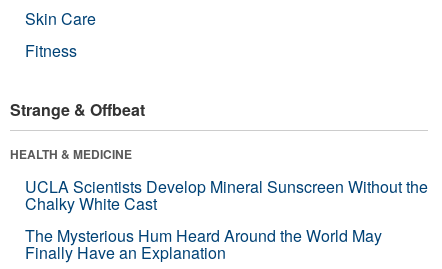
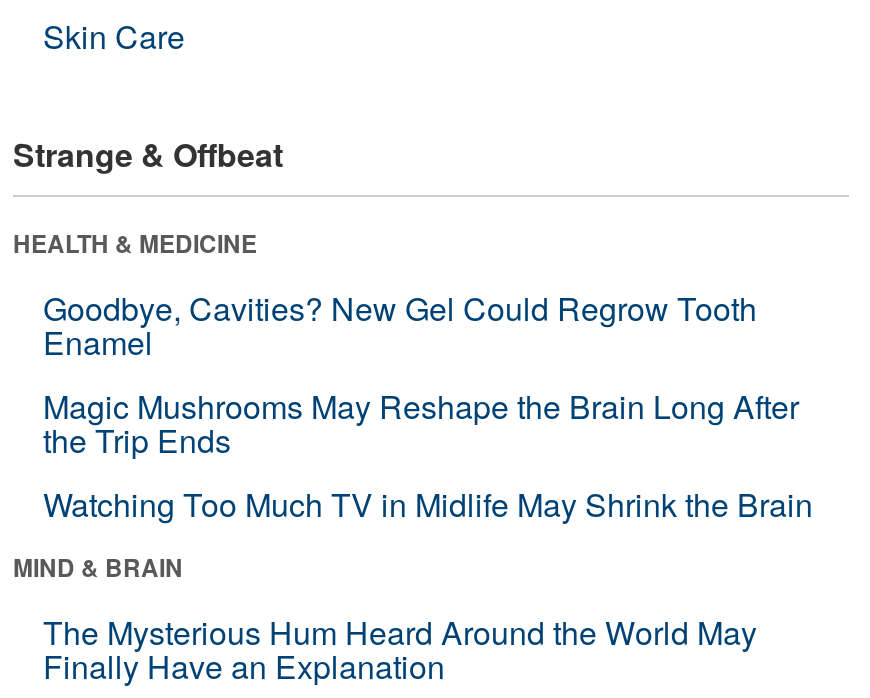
- Fitness

moved up: Strange & Offbeat | HEALTH & MEDICINE

- UCLA Scientists Develop Mineral Sunscreen Without the
- Chalky White Cast
+ Goodbye, Cavities? New Gel Could Regrow Tooth
+ Enamel
+ Magic Mushrooms May Reshape the Brain Long After
+ the Trip Ends
+ Watching Too Much TV in Midlife May Shrink the Brain
+ MIND & BRAIN
